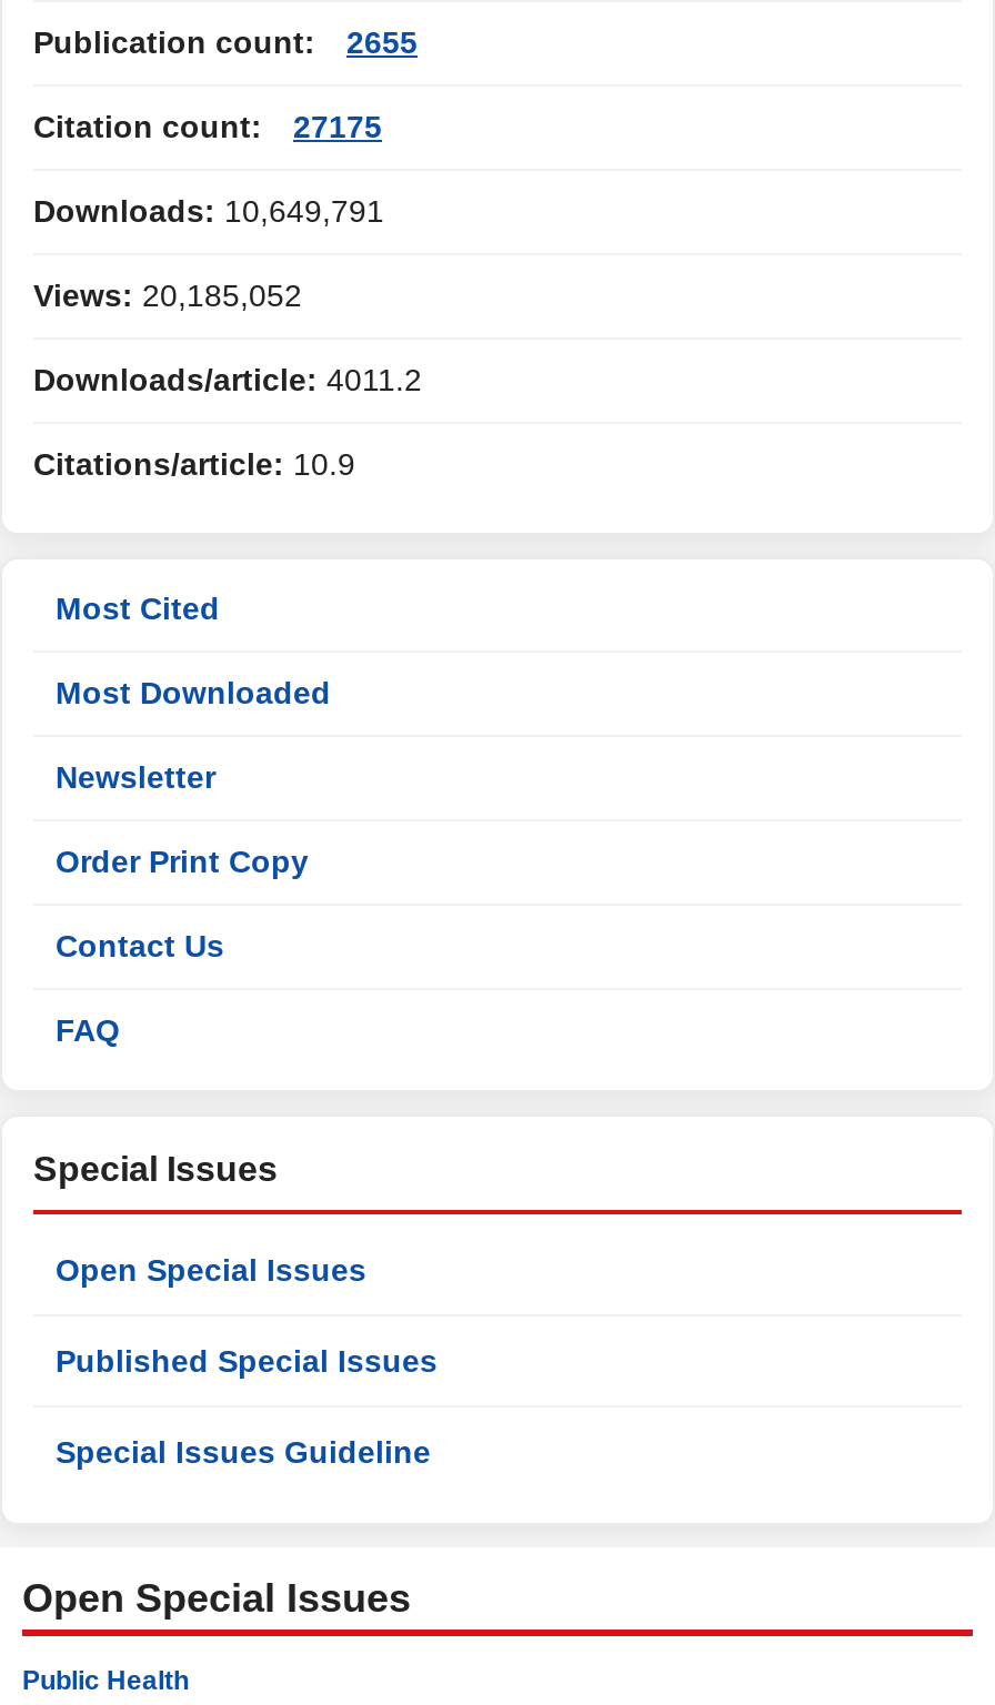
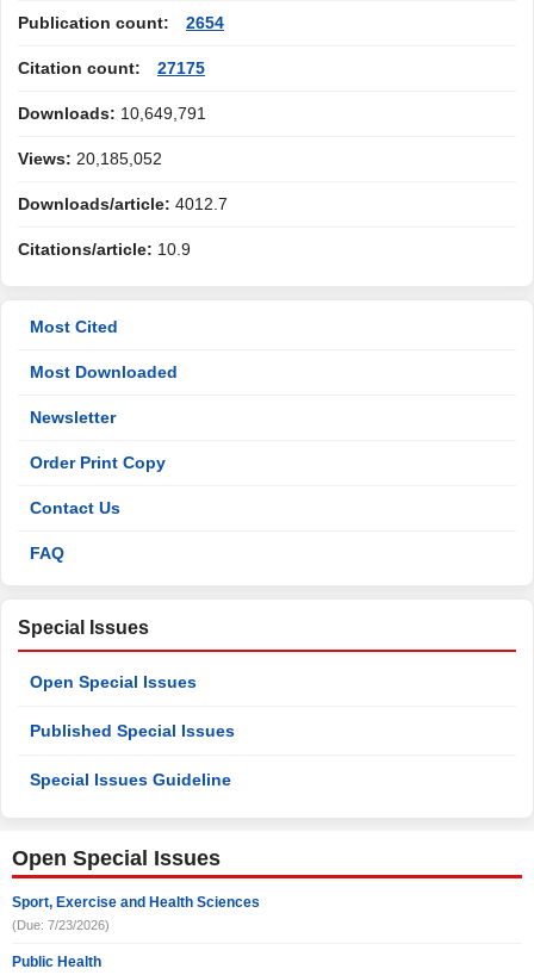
- Publication count: 2655
+ Publication count: 2654

- Downloads/article: 4011.2
+ Downloads/article: 4012.7

+ Sport, Exercise and Health Sciences
+ (Due: 7/23/2026)
